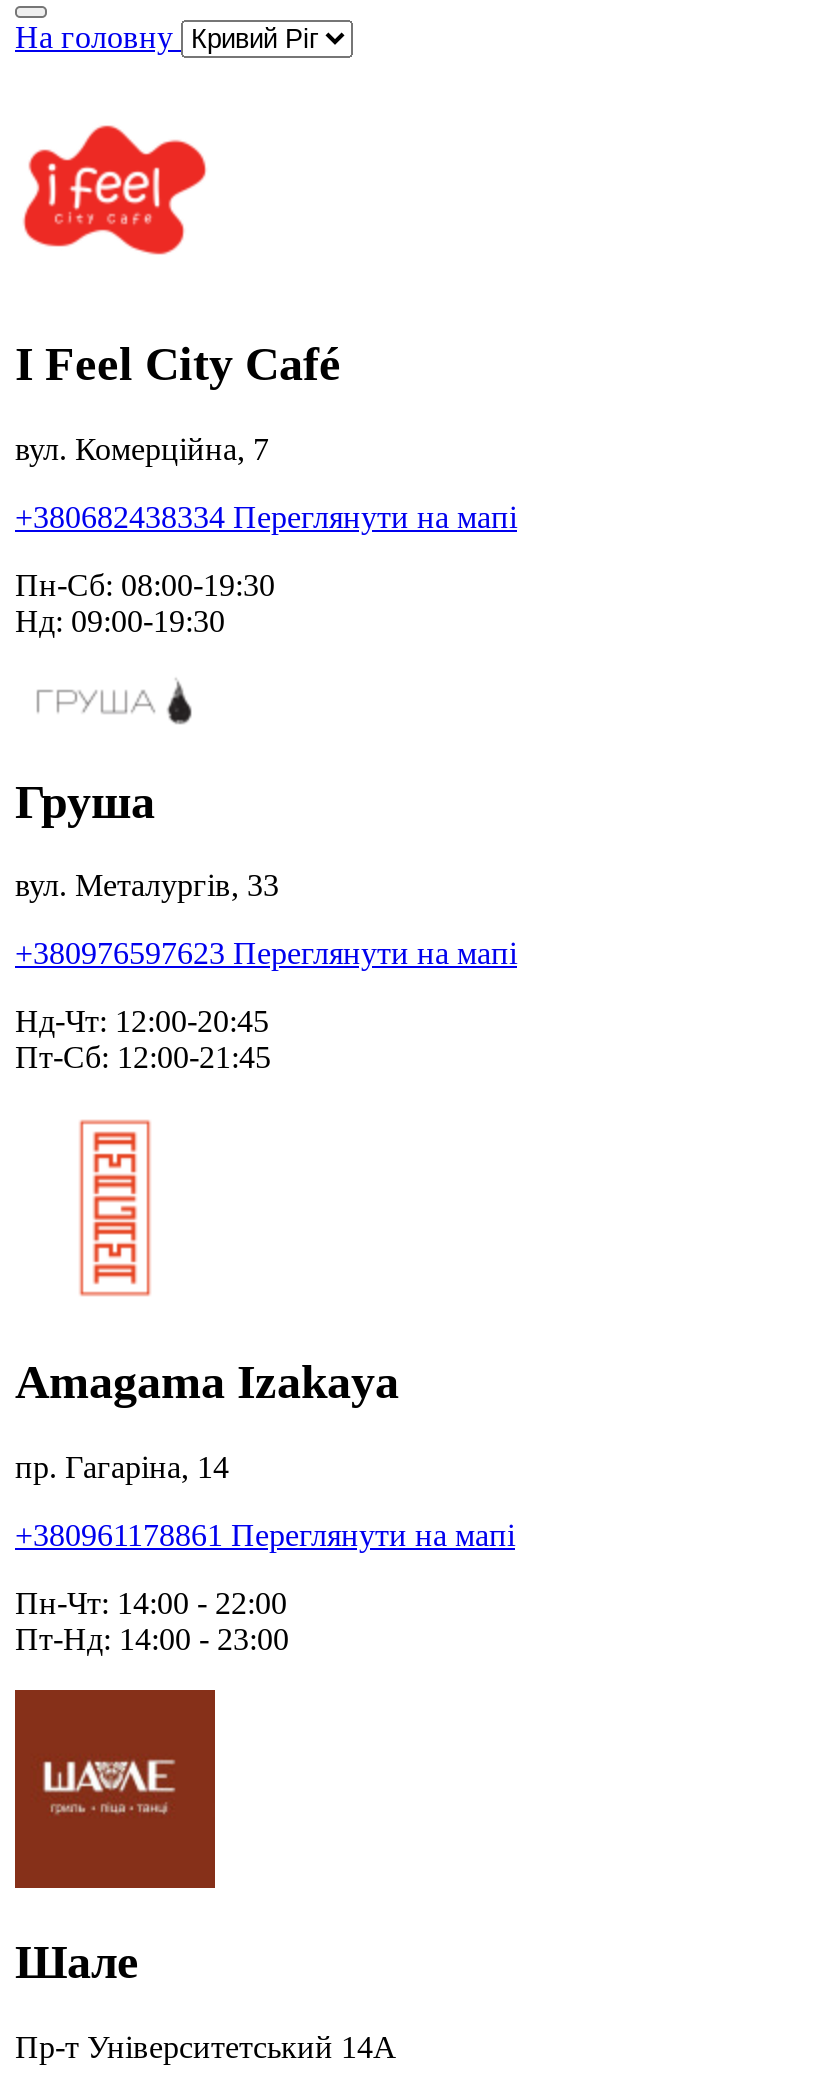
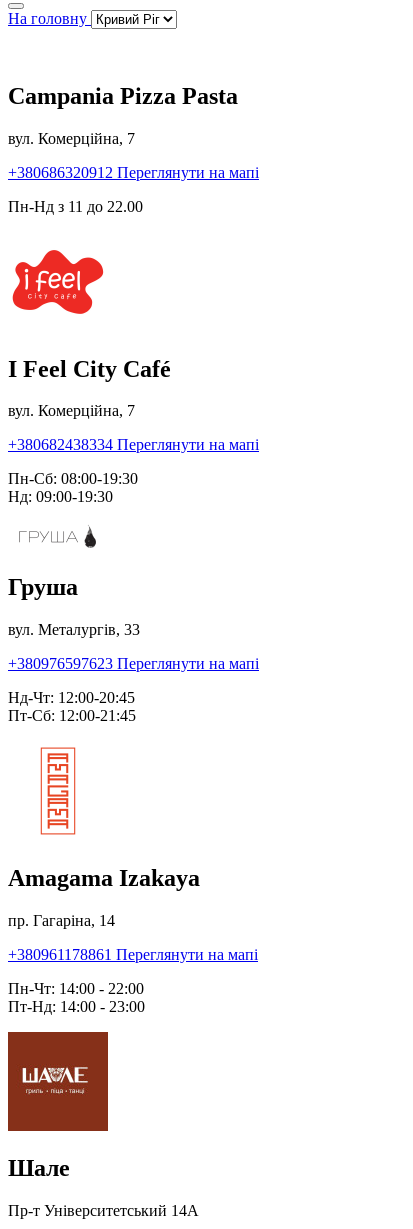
+ Campania Pizza Pasta
+ вул. Комерційна, 7
+ +380686320912 Переглянути на мапі
+ Пн-Нд з 11 до 22.00
